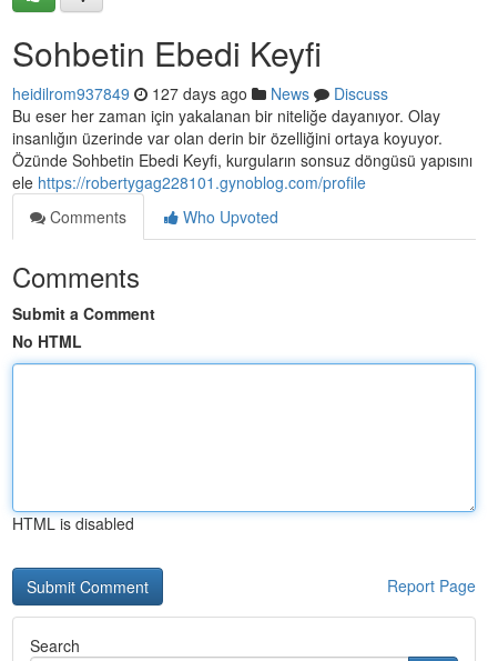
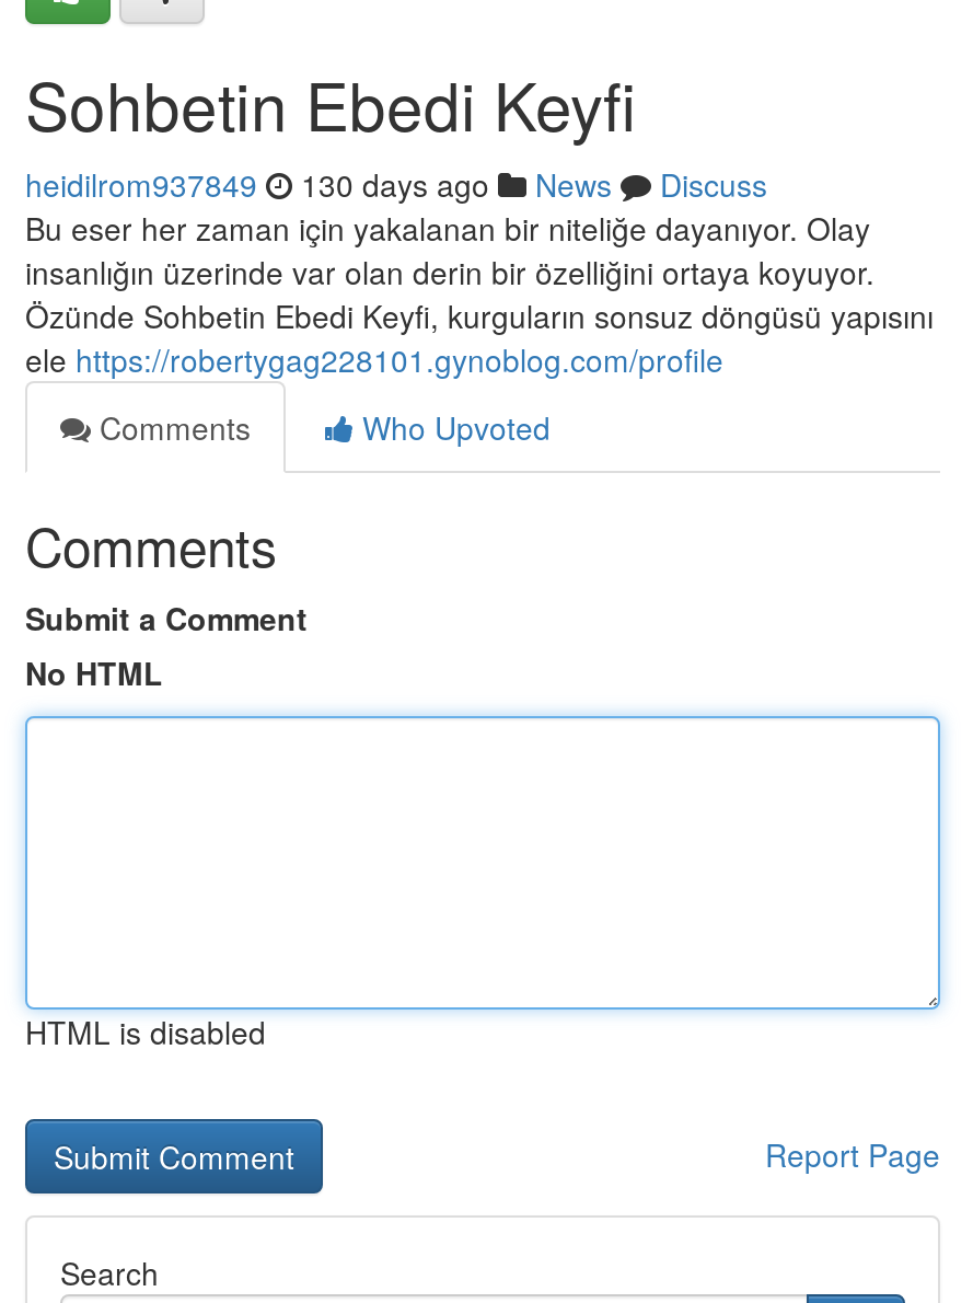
- heidilrom937849 127 days ago News Discuss
+ heidilrom937849 130 days ago News Discuss
